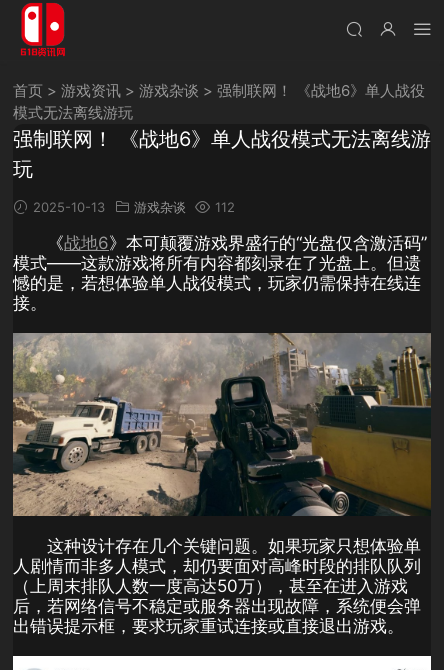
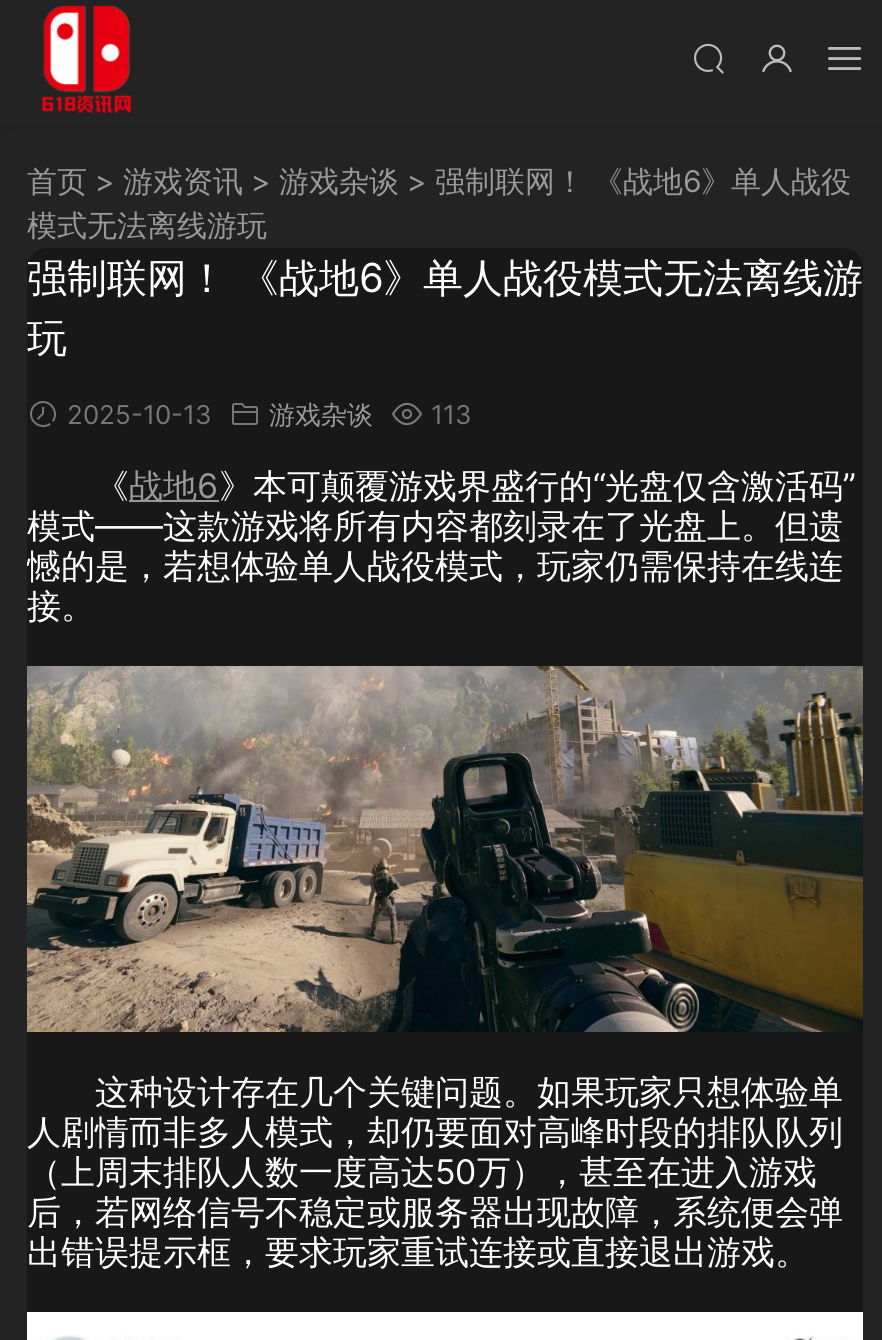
- 2025-10-13 游戏杂谈 112
+ 2025-10-13 游戏杂谈 113
